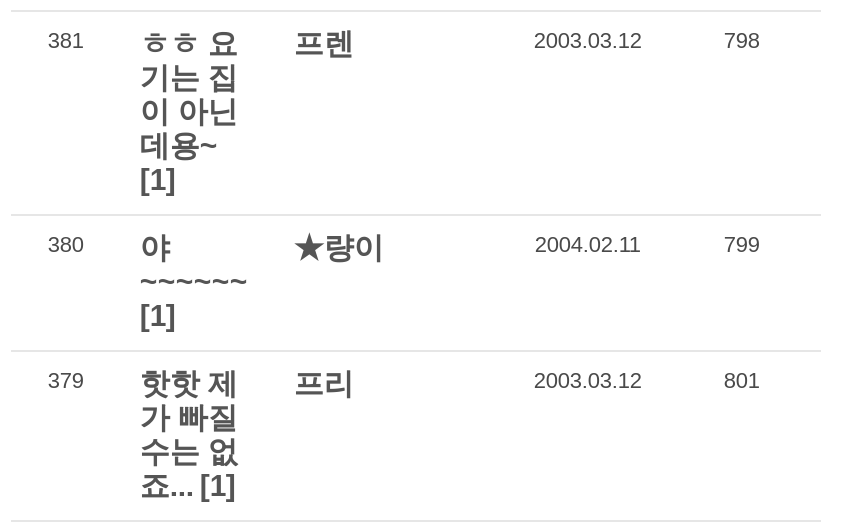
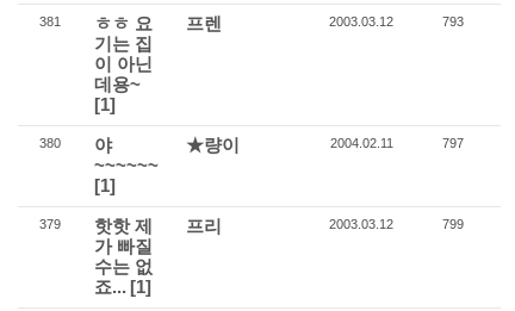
- 798
+ 793

- 799
+ 797

- 801
+ 799
